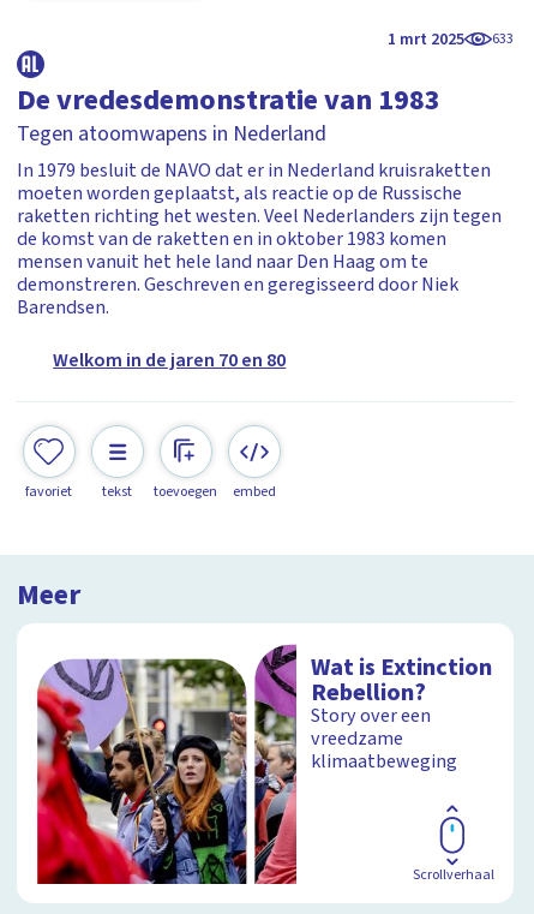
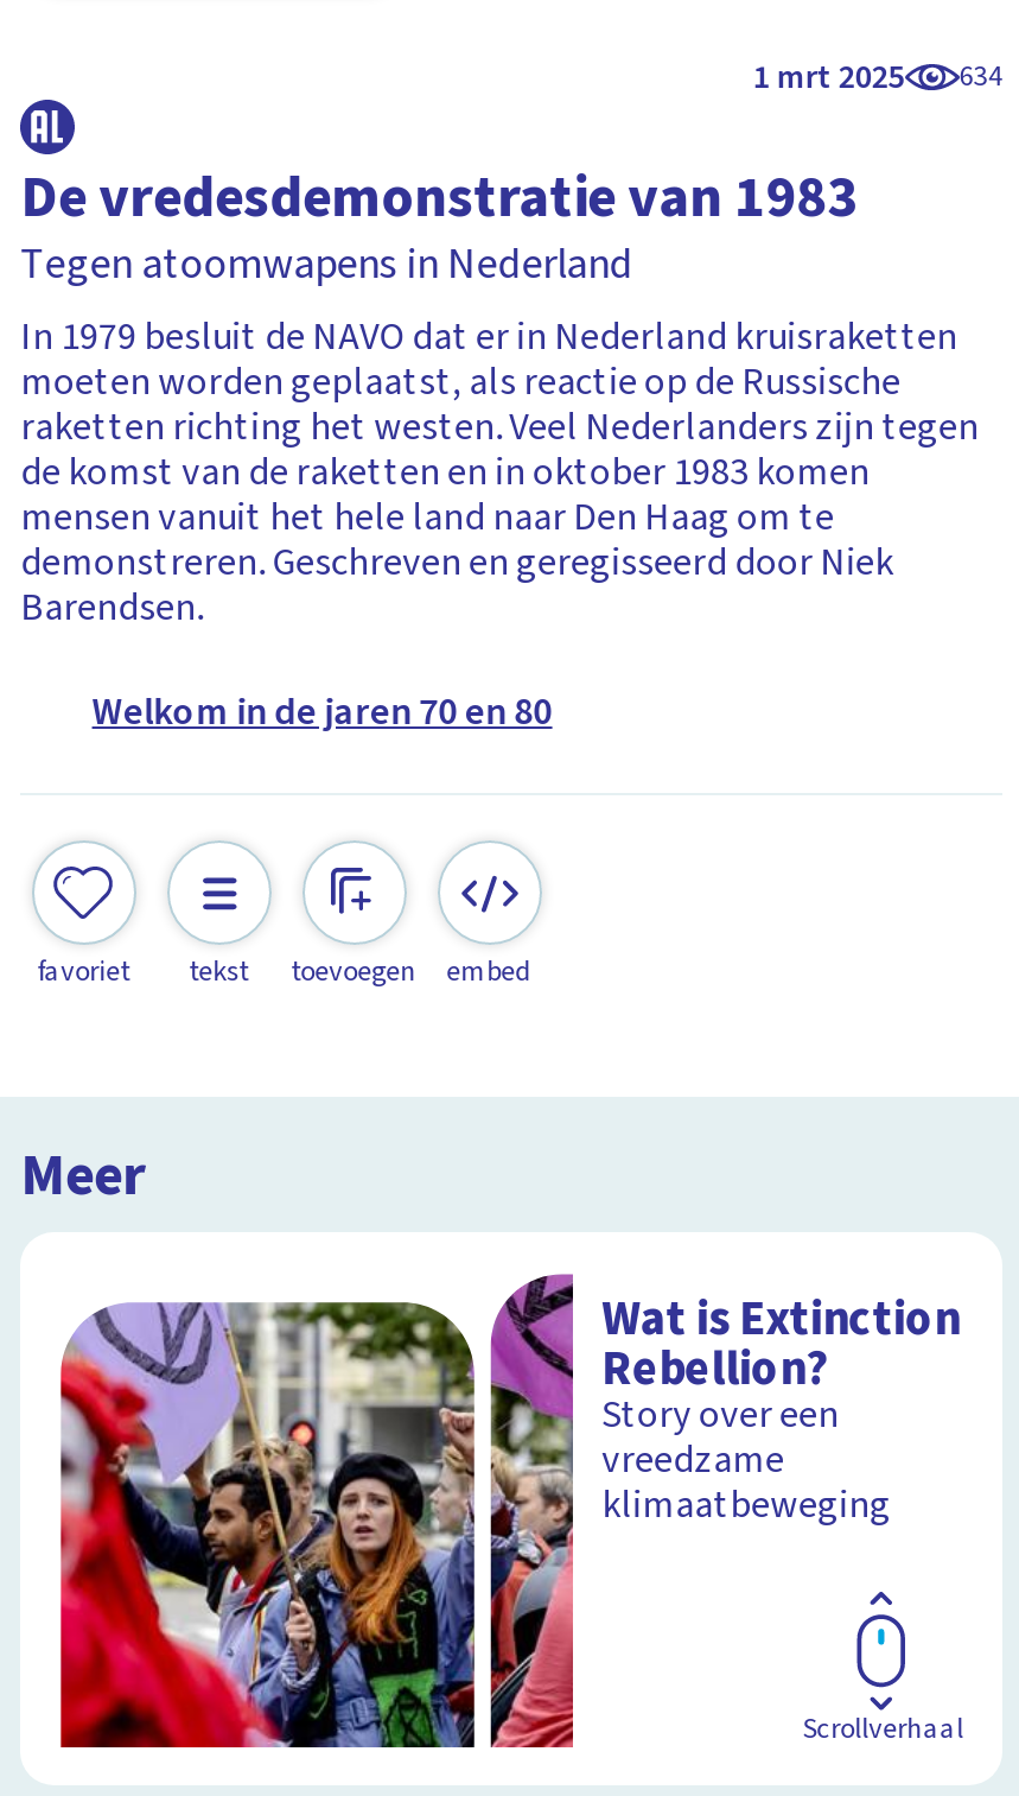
- 1 mrt 2025 633
+ 1 mrt 2025 634
